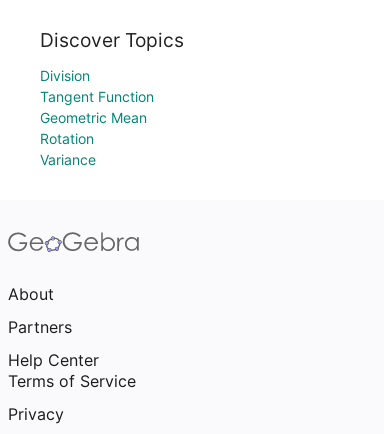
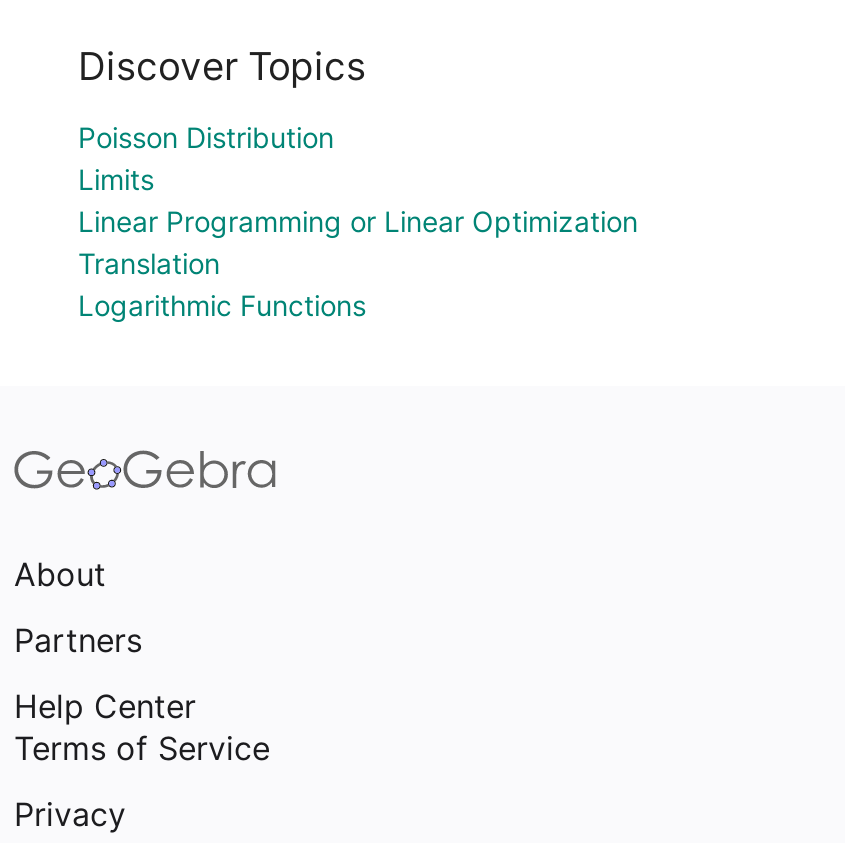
- Division
- Tangent Function
- Geometric Mean
- Rotation
- Variance
+ Poisson Distribution
+ Limits
+ Linear Programming or Linear Optimization
+ Translation
+ Logarithmic Functions
